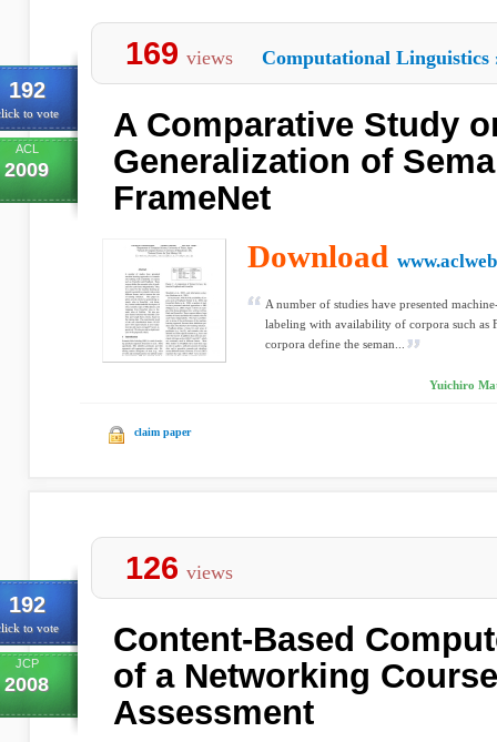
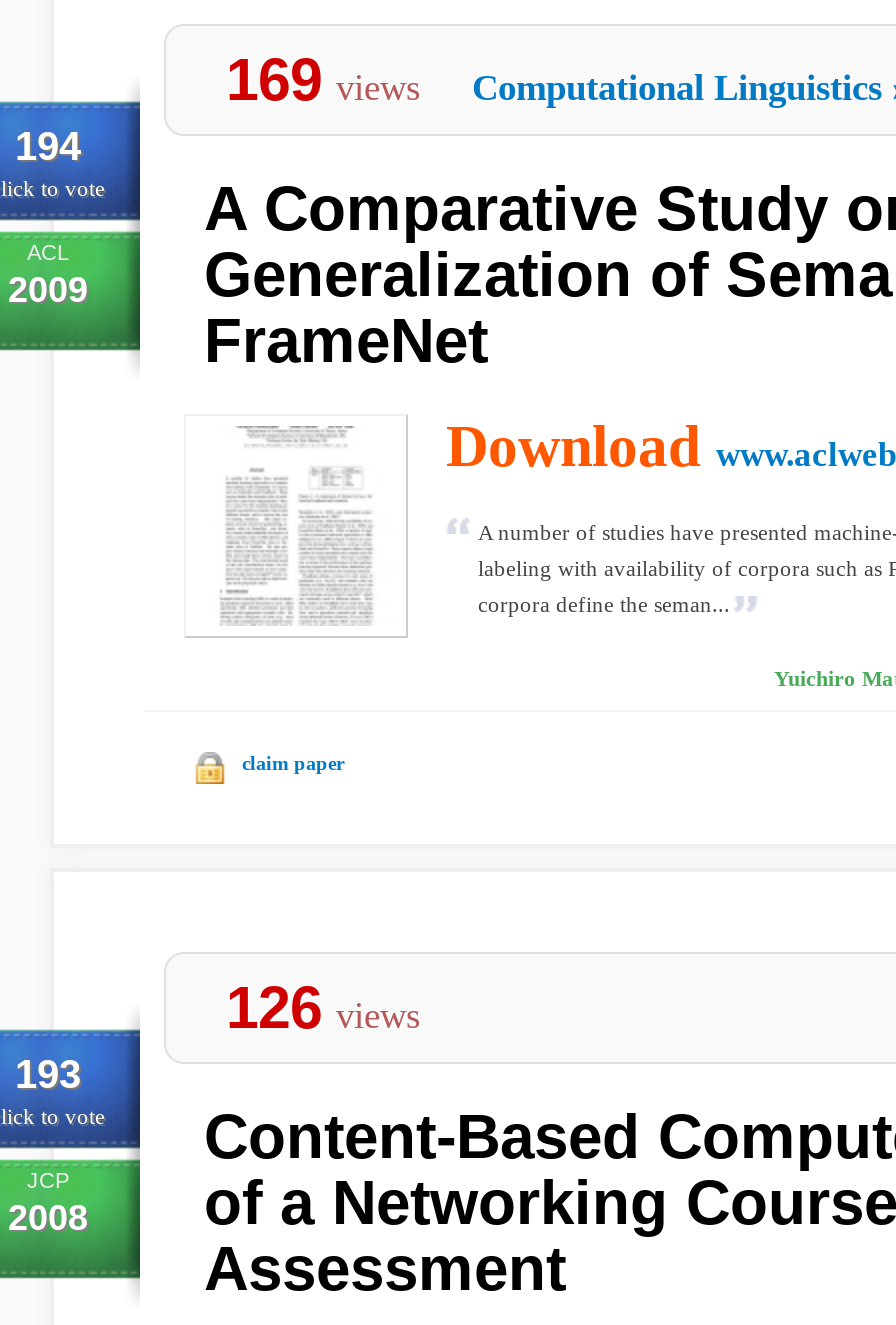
- 192
+ 194

- 192
+ 193
